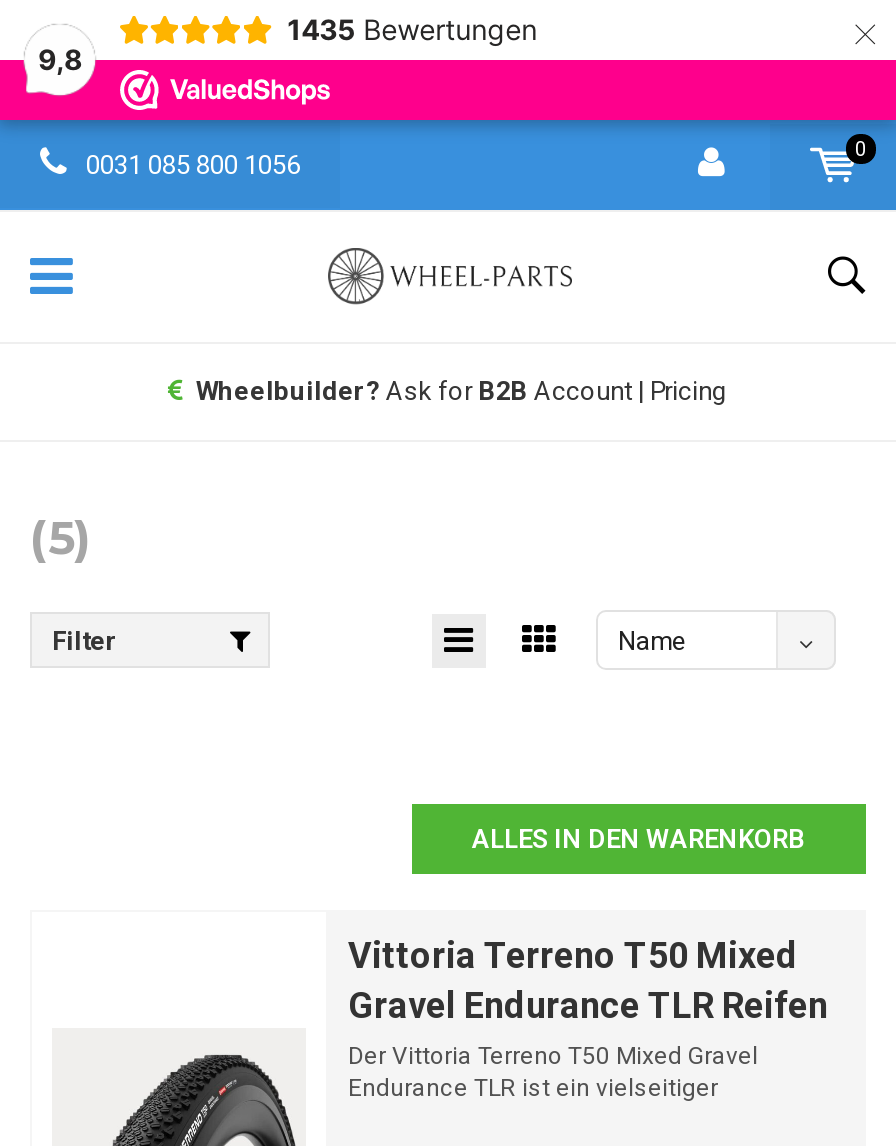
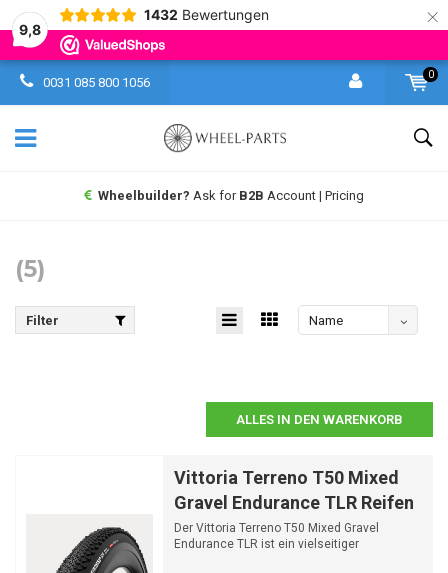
- 1435 Bewertungen
+ 1432 Bewertungen
